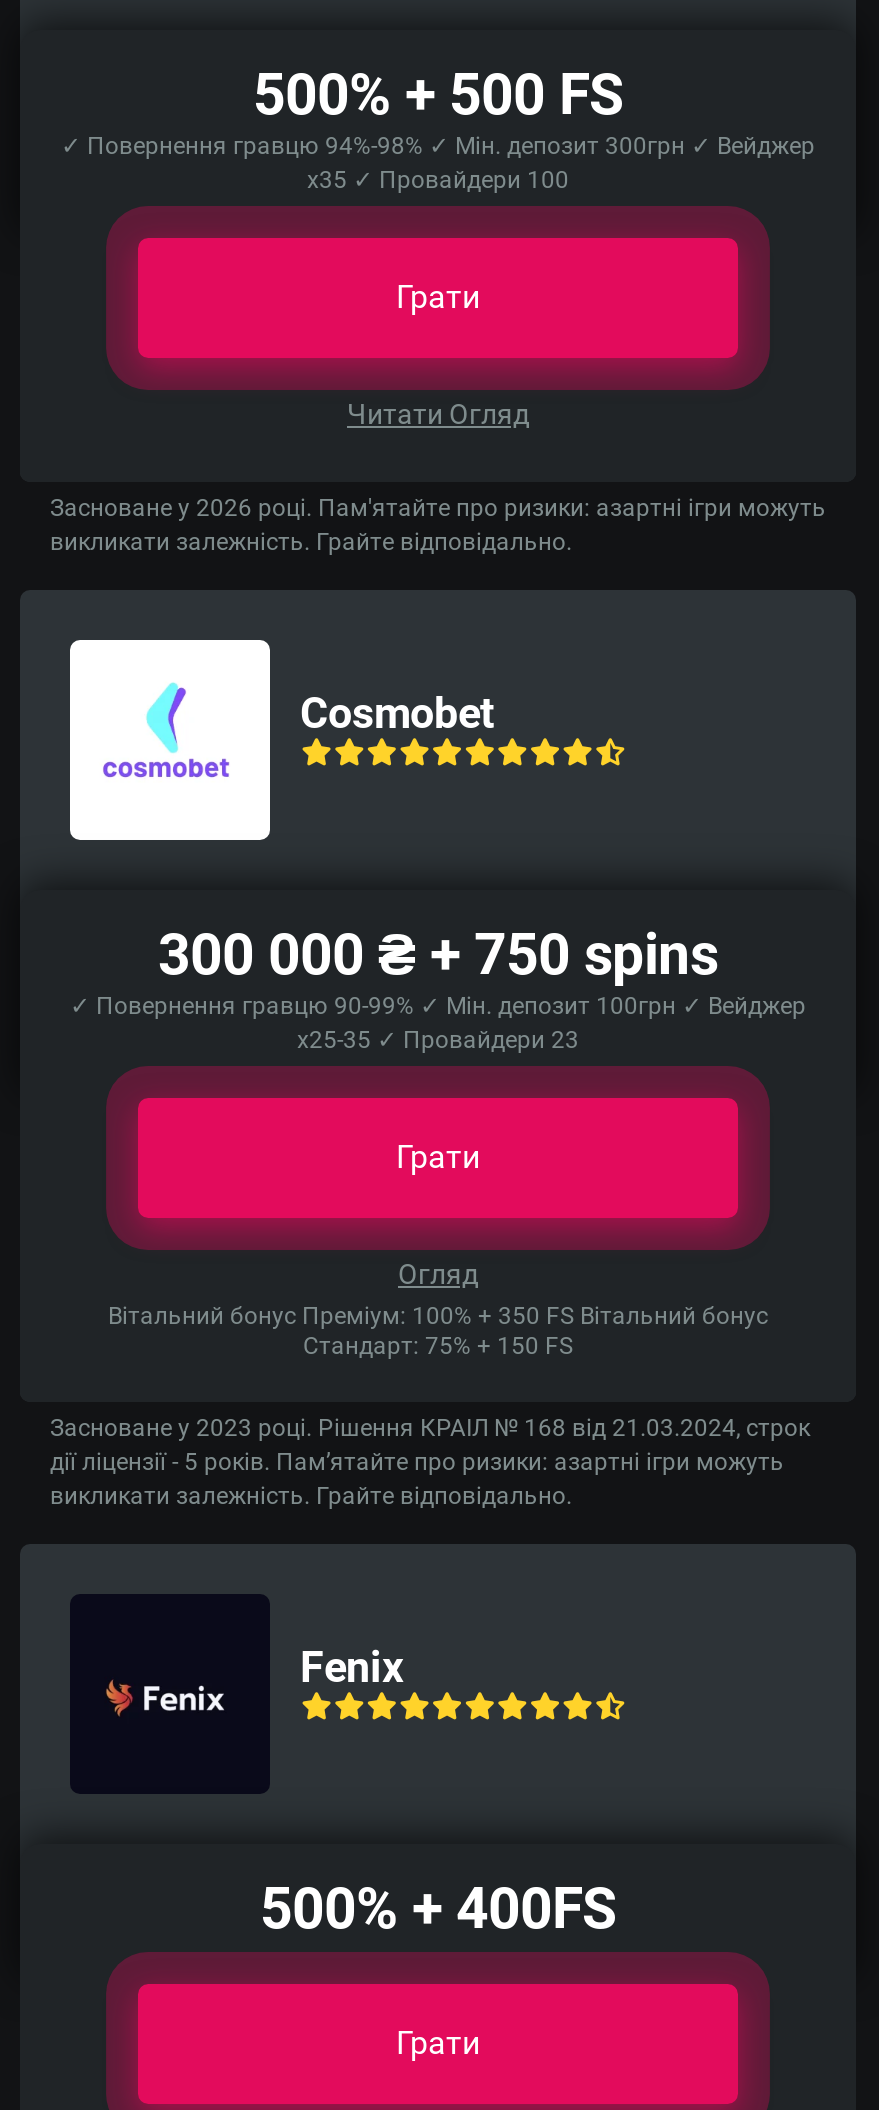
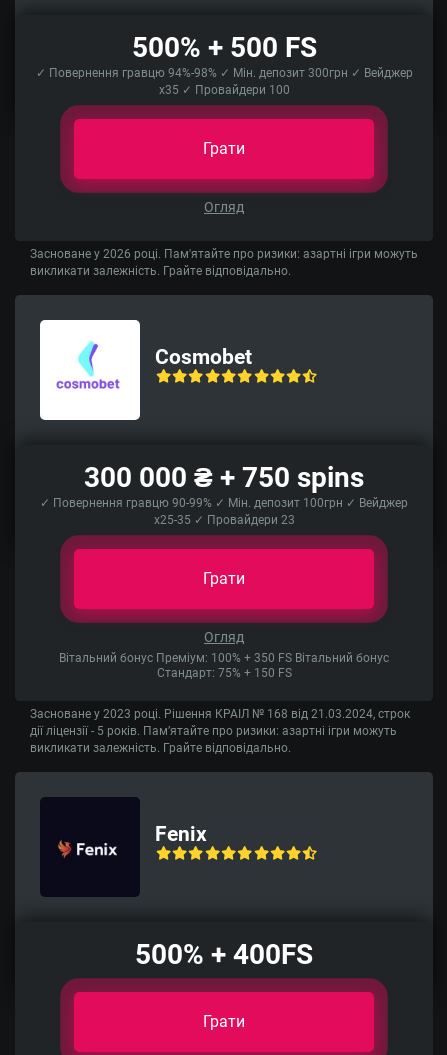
- Читати Огляд
+ Огляд
